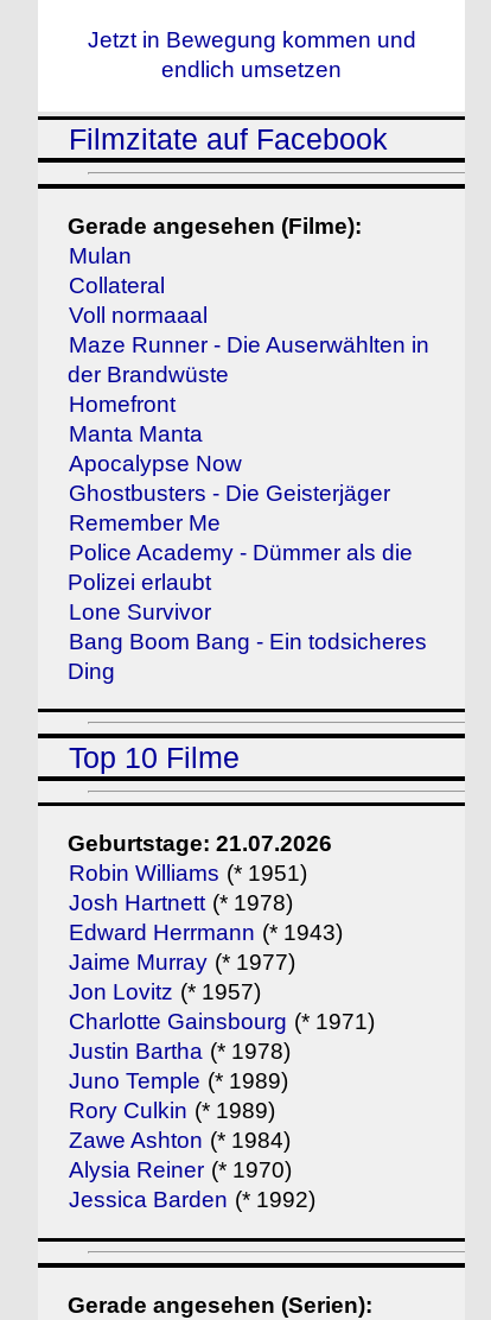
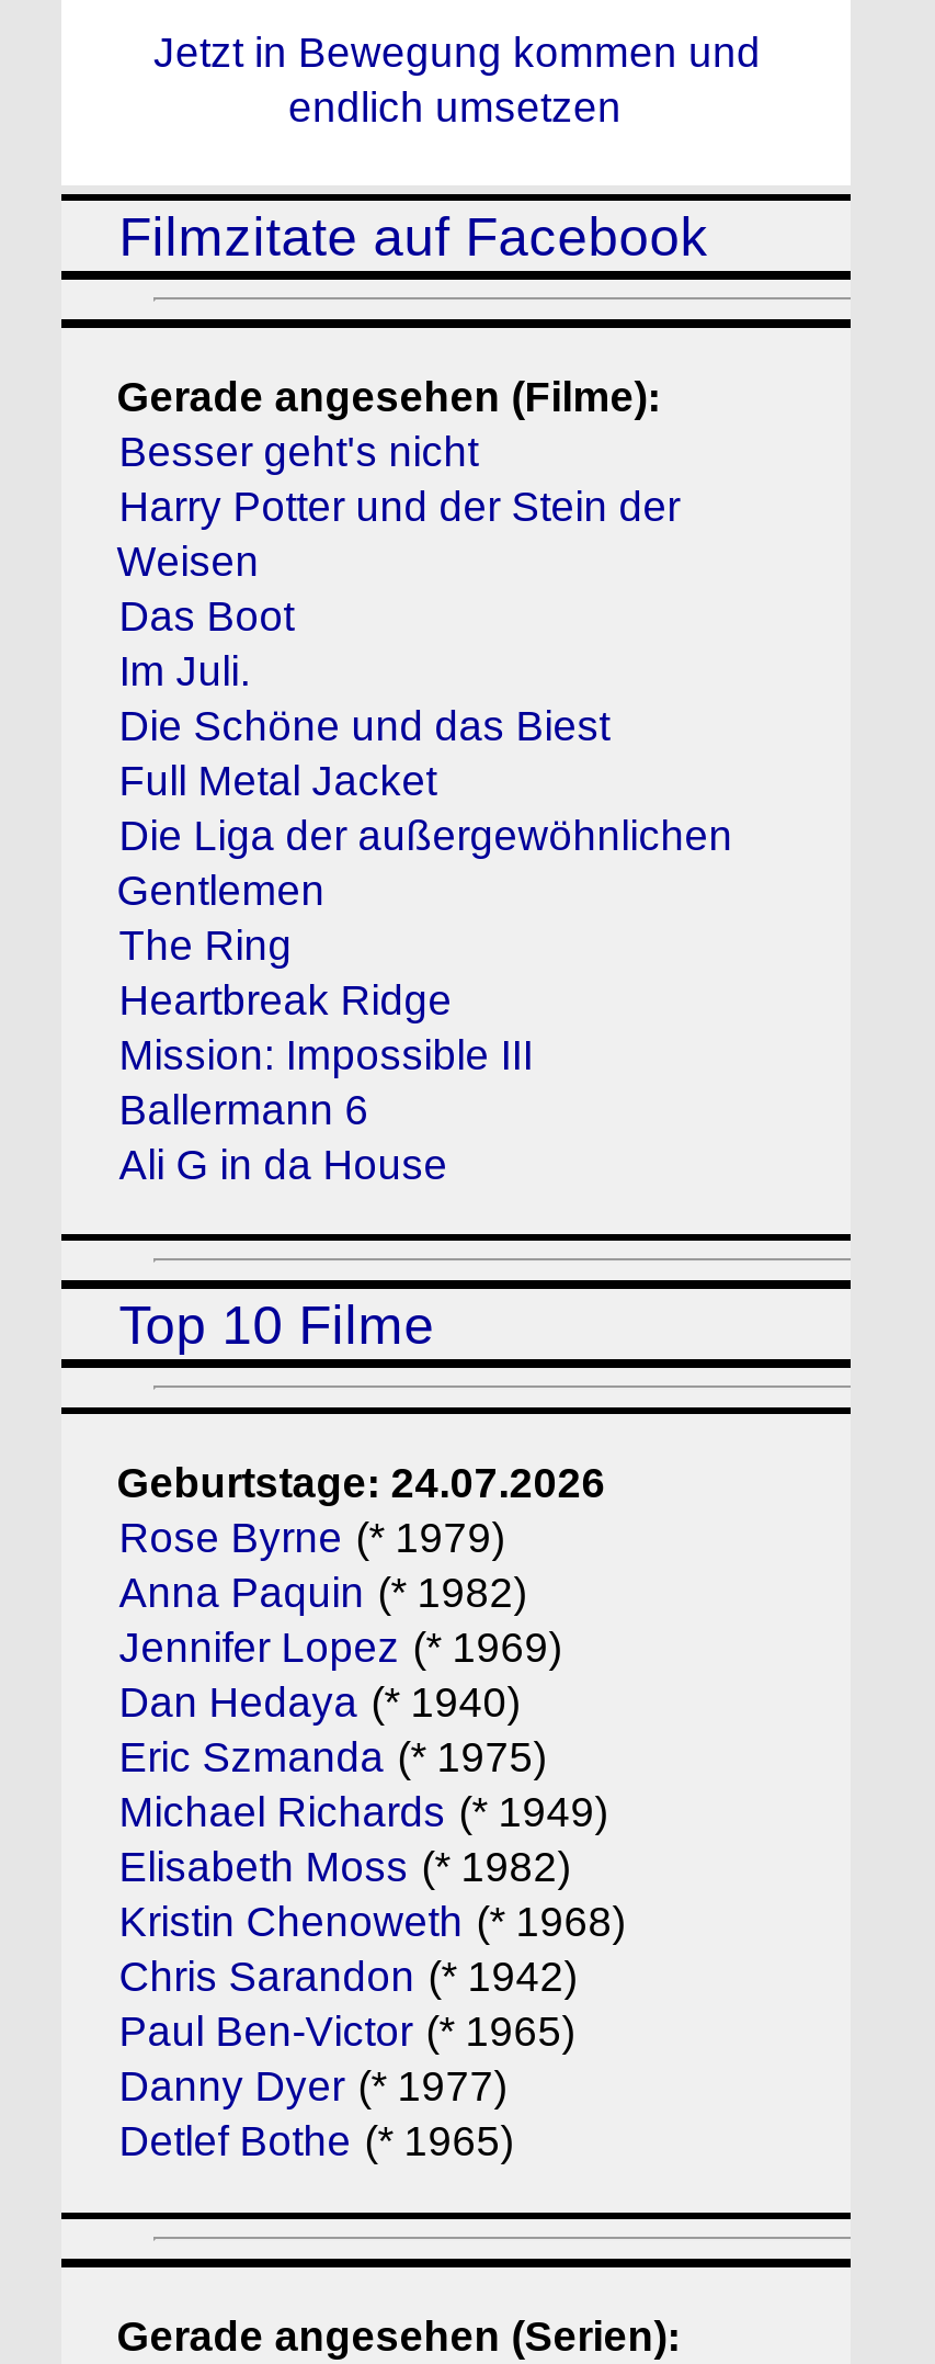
- Mulan
- Collateral
- Voll normaaal
- Maze Runner - Die Auserwählten in
- der Brandwüste
- Homefront
- Manta Manta
- Apocalypse Now
- Ghostbusters - Die Geisterjäger
- Remember Me
- Police Academy - Dümmer als die
- Polizei erlaubt
- Lone Survivor
- Bang Boom Bang - Ein todsicheres
- Ding
+ Besser geht's nicht
+ Harry Potter und der Stein der
+ Weisen
+ Das Boot
+ Im Juli.
+ Die Schöne und das Biest
+ Full Metal Jacket
+ Die Liga der außergewöhnlichen
+ Gentlemen
+ The Ring
+ Heartbreak Ridge
+ Mission: Impossible III
+ Ballermann 6
+ Ali G in da House

- Geburtstage: 21.07.2026
- Robin Williams (* 1951)
- Josh Hartnett (* 1978)
- Edward Herrmann (* 1943)
- Jaime Murray (* 1977)
- Jon Lovitz (* 1957)
- Charlotte Gainsbourg (* 1971)
- Justin Bartha (* 1978)
- Juno Temple (* 1989)
- Rory Culkin (* 1989)
- Zawe Ashton (* 1984)
- Alysia Reiner (* 1970)
- Jessica Barden (* 1992)
+ Geburtstage: 24.07.2026
+ Rose Byrne (* 1979)
+ Anna Paquin (* 1982)
+ Jennifer Lopez (* 1969)
+ Dan Hedaya (* 1940)
+ Eric Szmanda (* 1975)
+ Michael Richards (* 1949)
+ Elisabeth Moss (* 1982)
+ Kristin Chenoweth (* 1968)
+ Chris Sarandon (* 1942)
+ Paul Ben-Victor (* 1965)
+ Danny Dyer (* 1977)
+ Detlef Bothe (* 1965)
